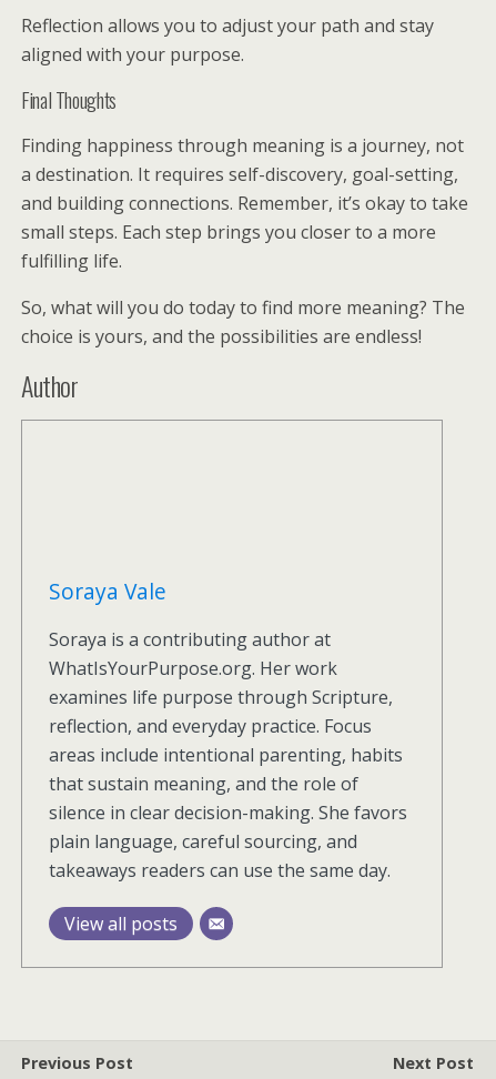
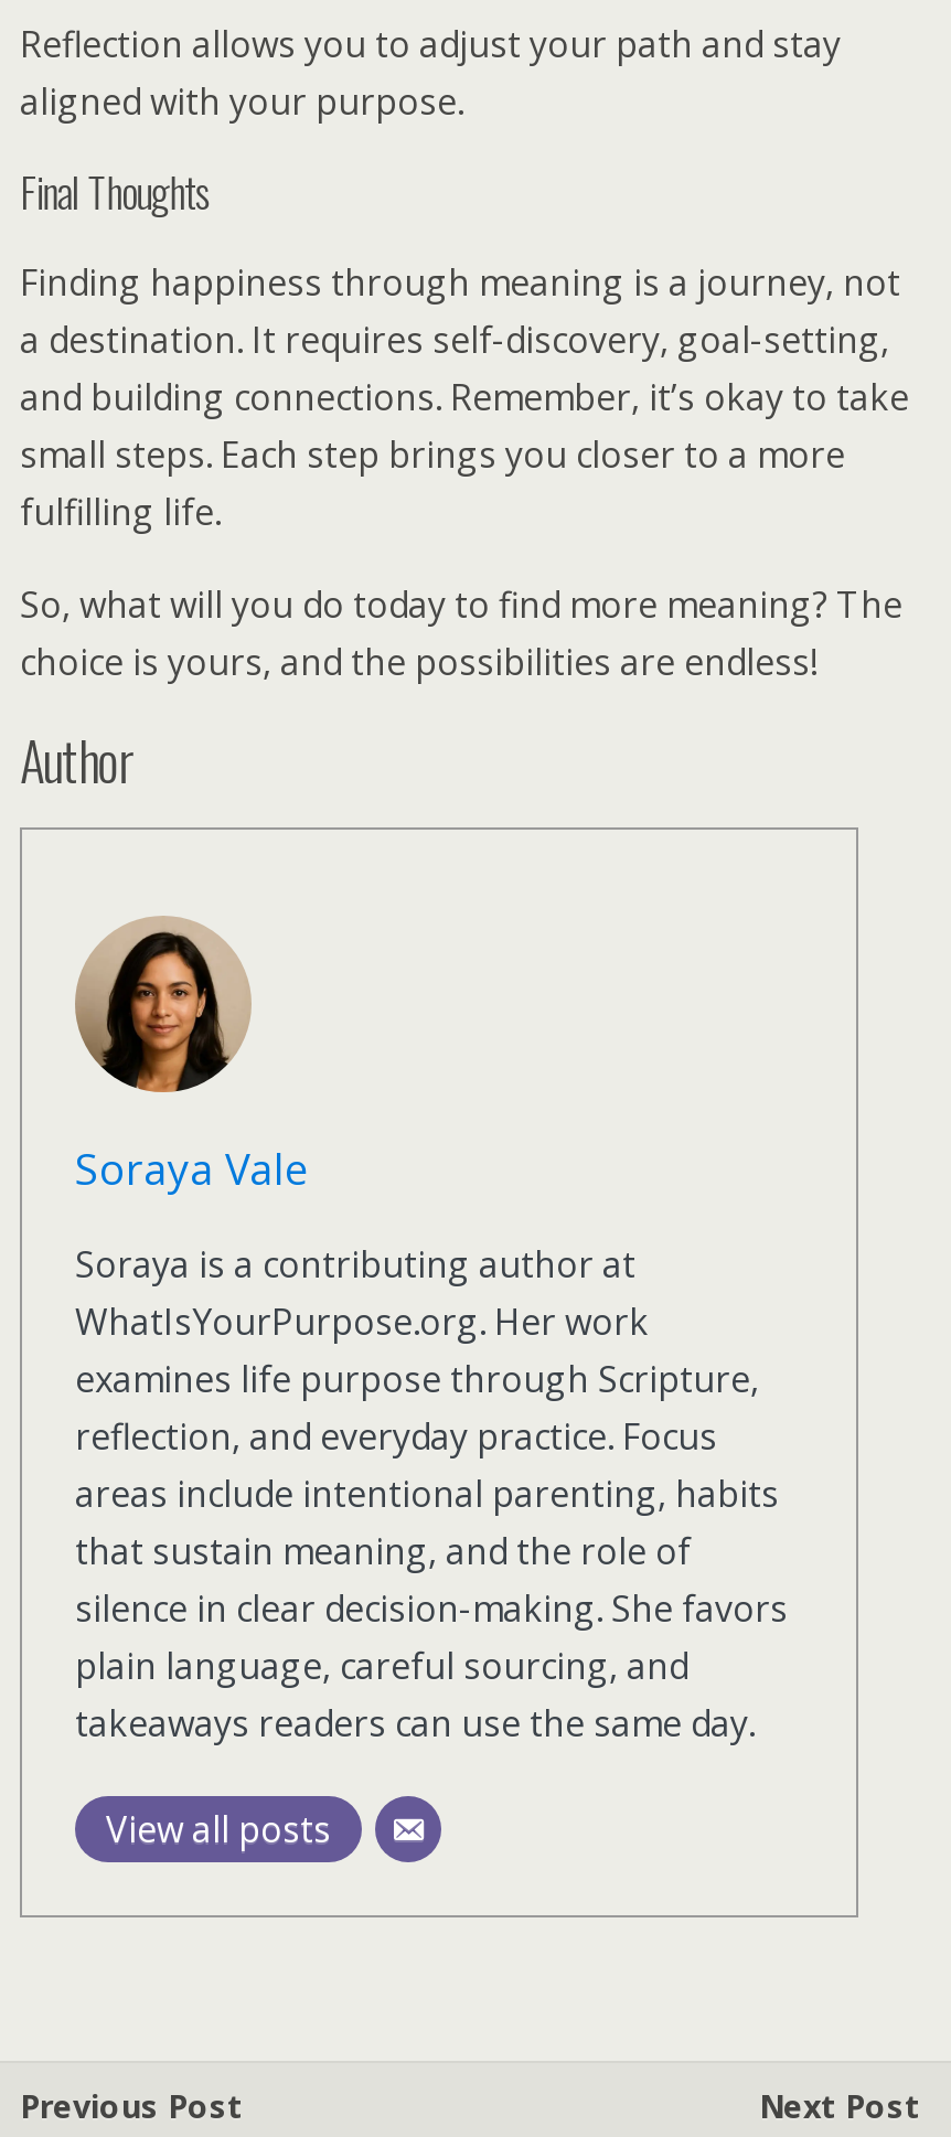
+ [image]
